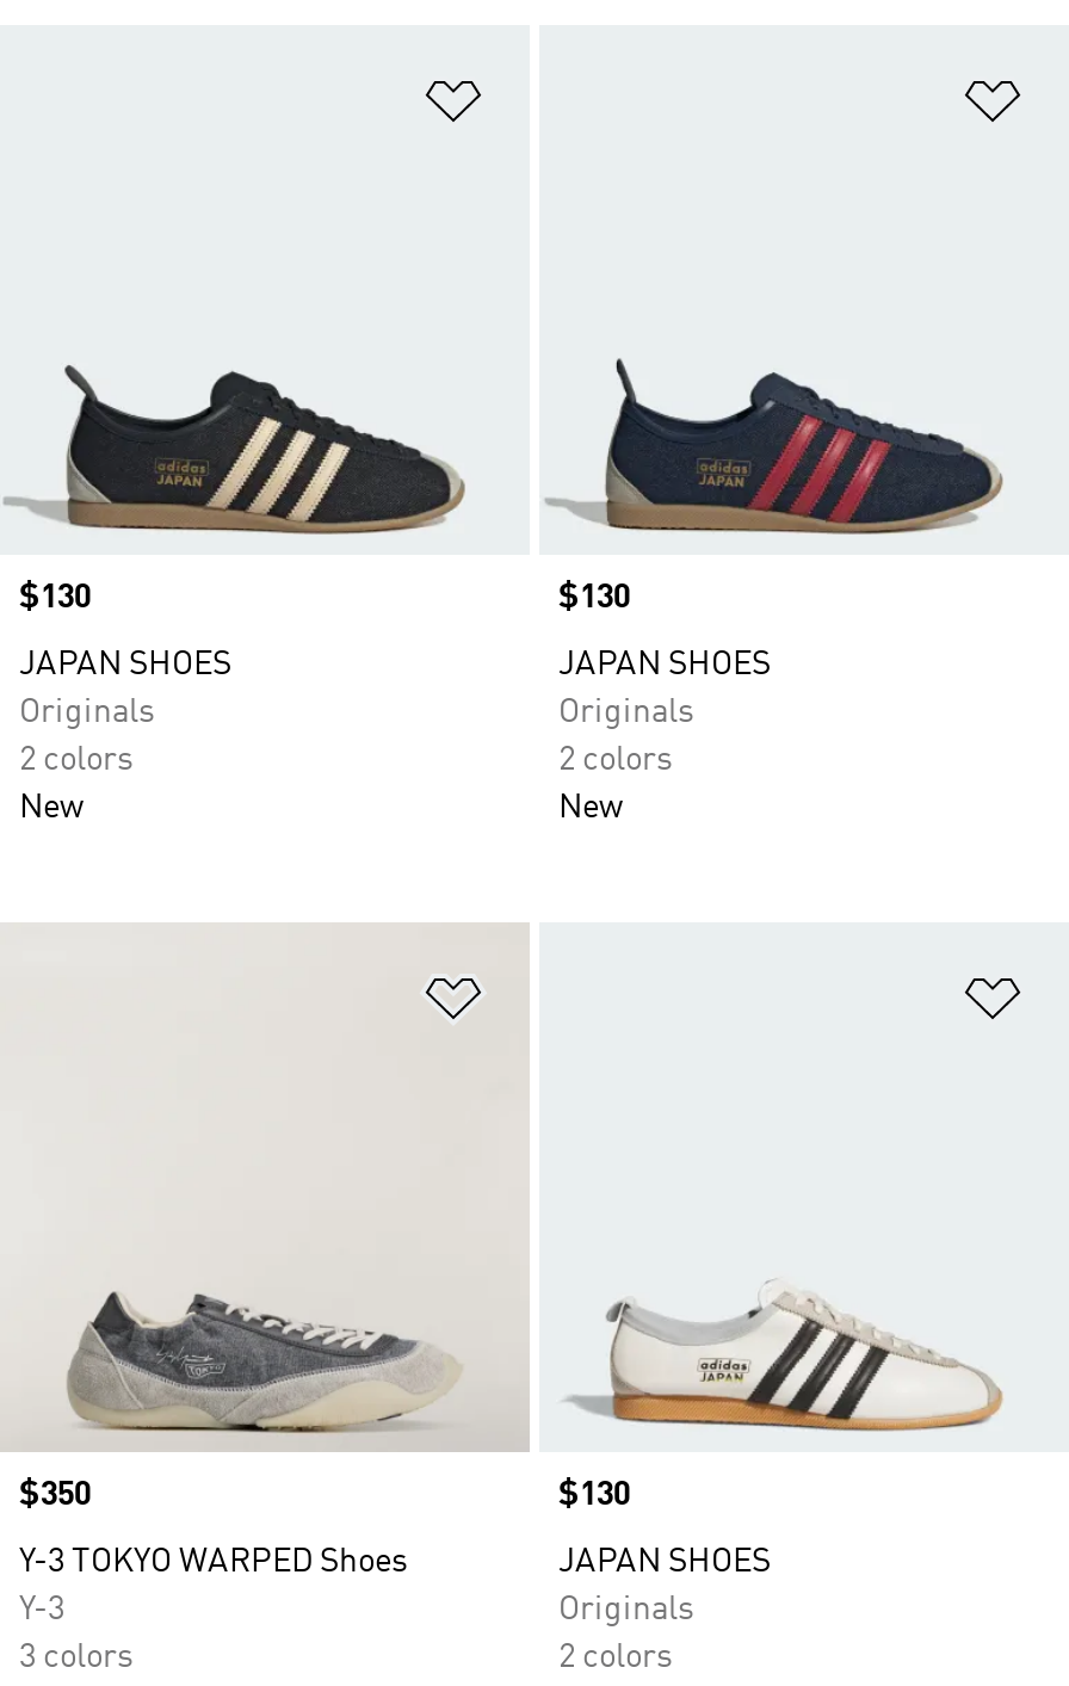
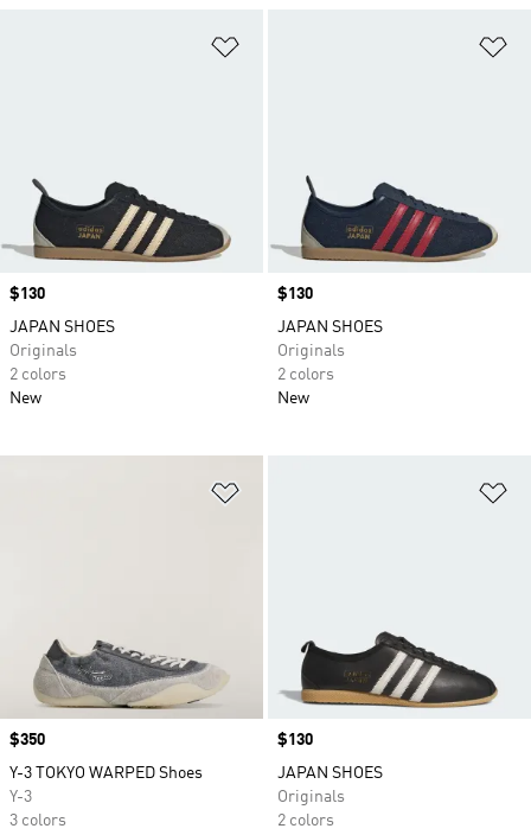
- [image]
+ [image]
